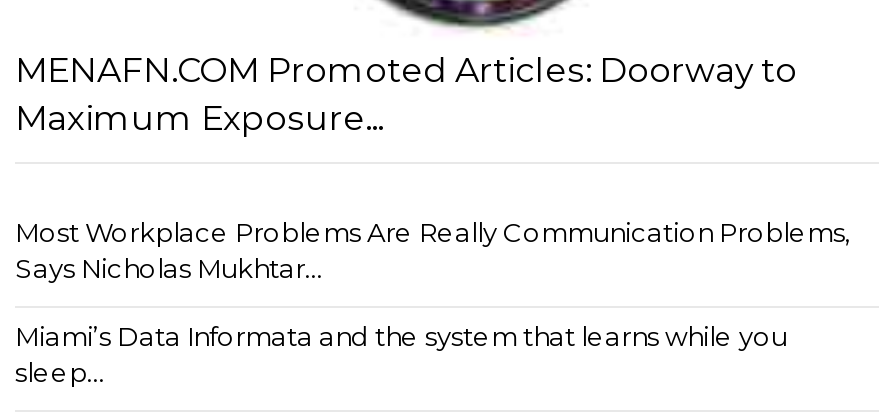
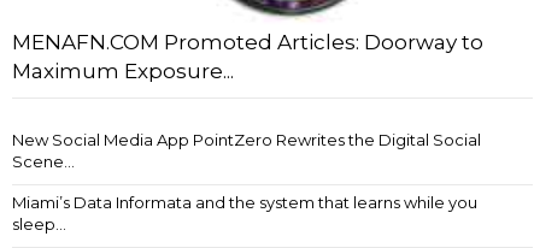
- Most Workplace Problems Are Really Communication Problems,
- Says Nicholas Mukhtar...
+ New Social Media App PointZero Rewrites the Digital Social
+ Scene...
